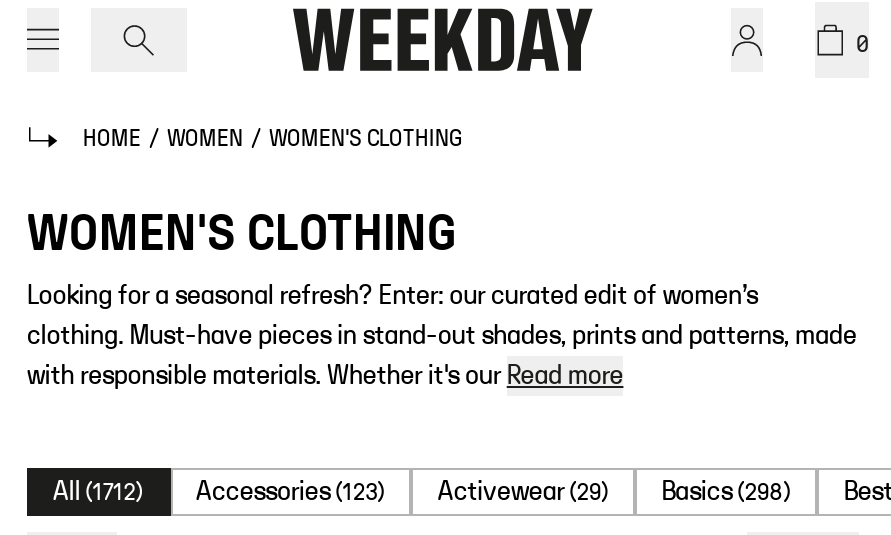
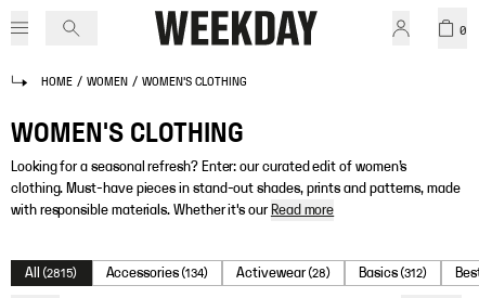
- All (1712)
+ All (2815)

- Accessories (123)
+ Accessories (134)

- Activewear (29)
+ Activewear (28)

- Basics (298)
+ Basics (312)
